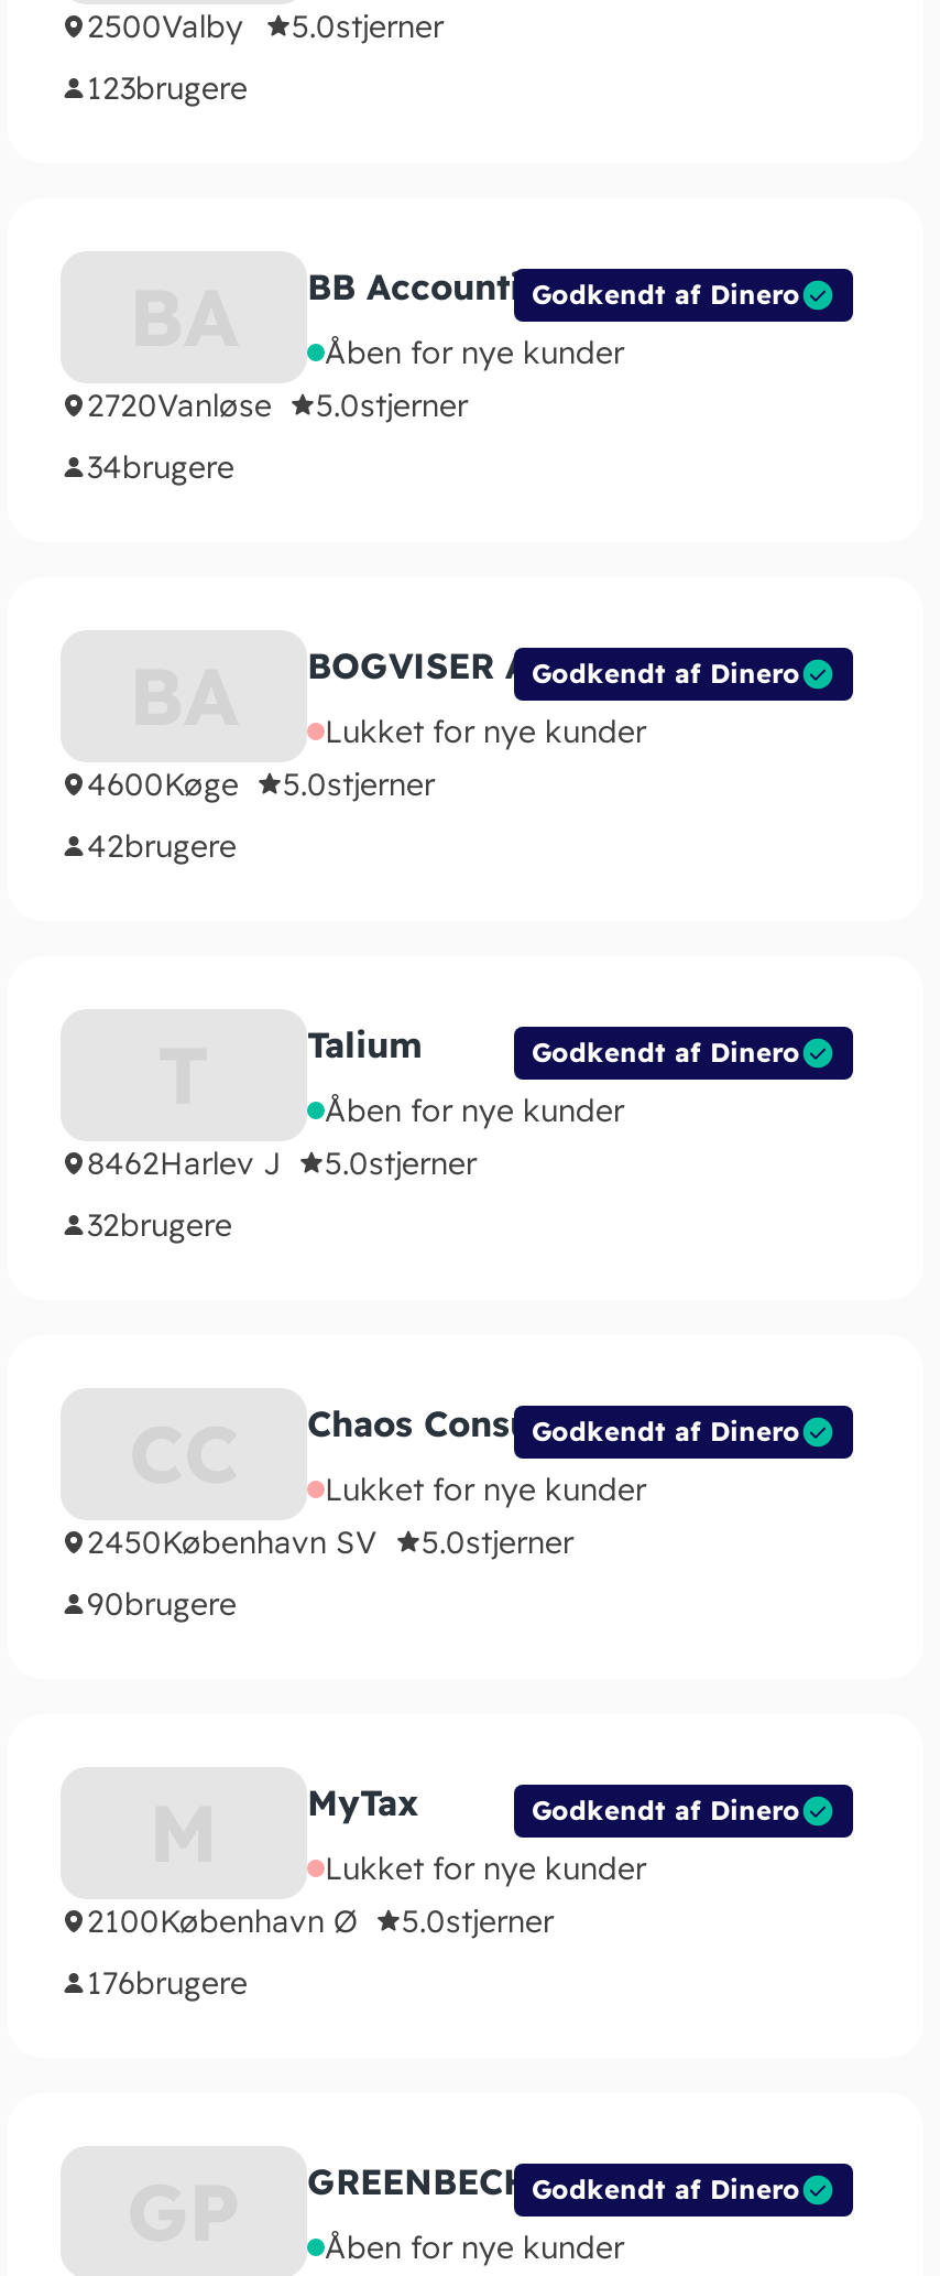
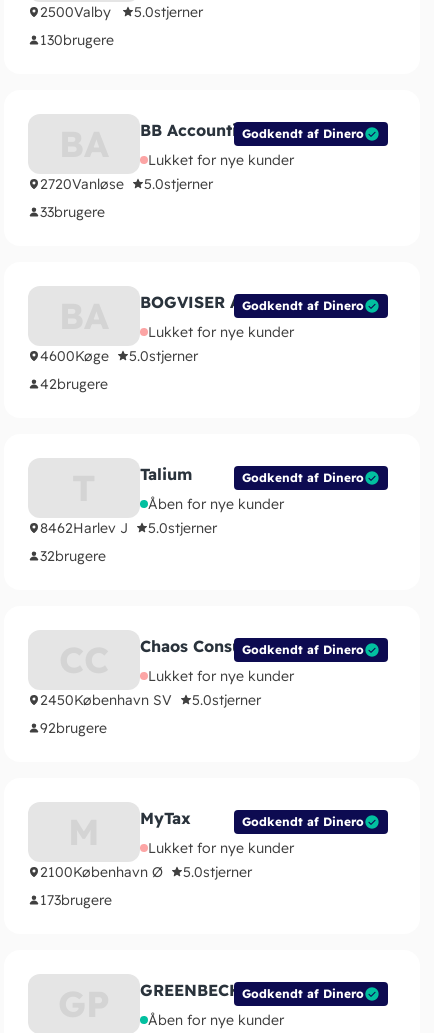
- 123brugere
+ 130brugere

- Åben for nye kunder
+ Lukket for nye kunder

- 34brugere
+ 33brugere

- 90brugere
+ 92brugere

- 176brugere
+ 173brugere
